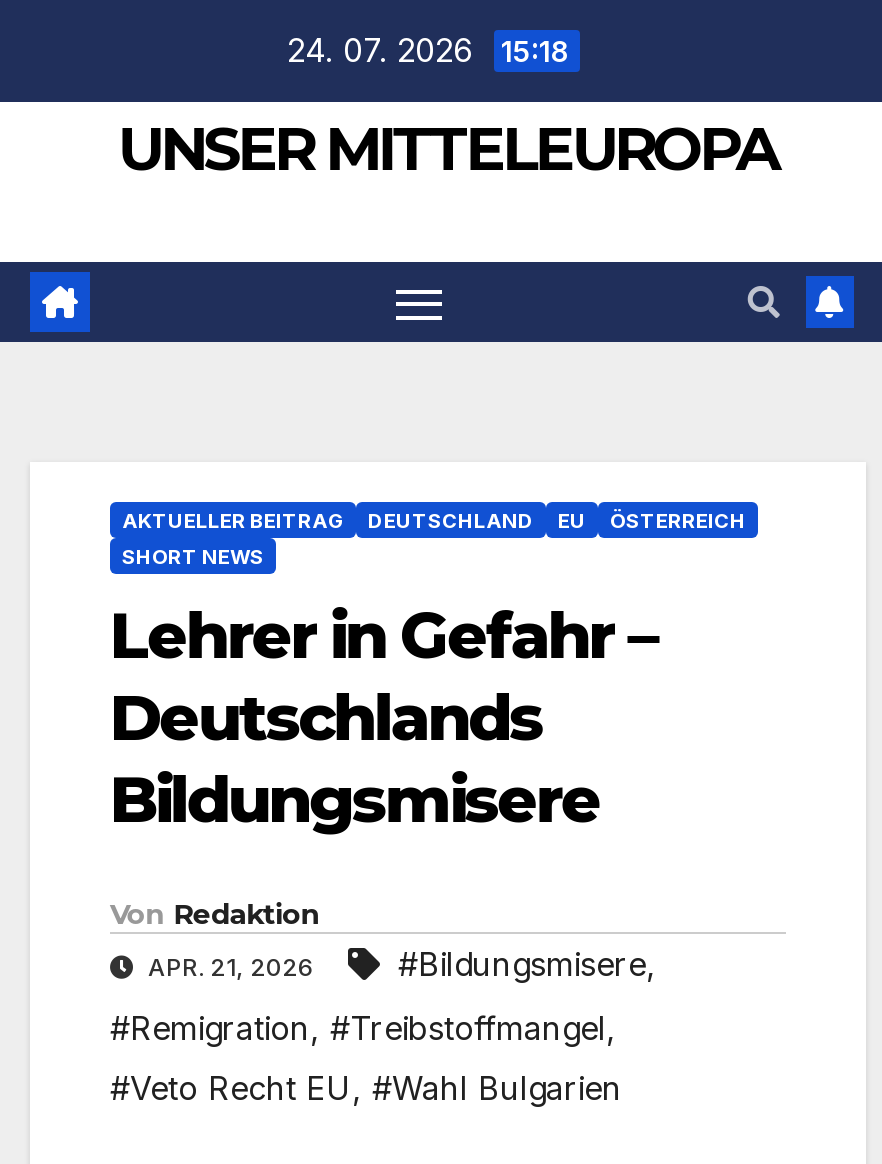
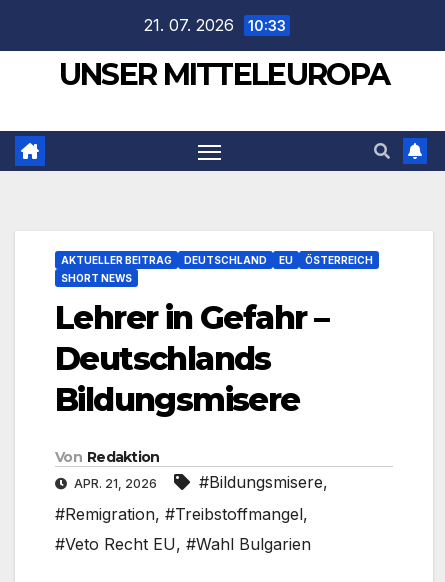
- 24. 07. 2026 15:18
+ 21. 07. 2026 10:33
